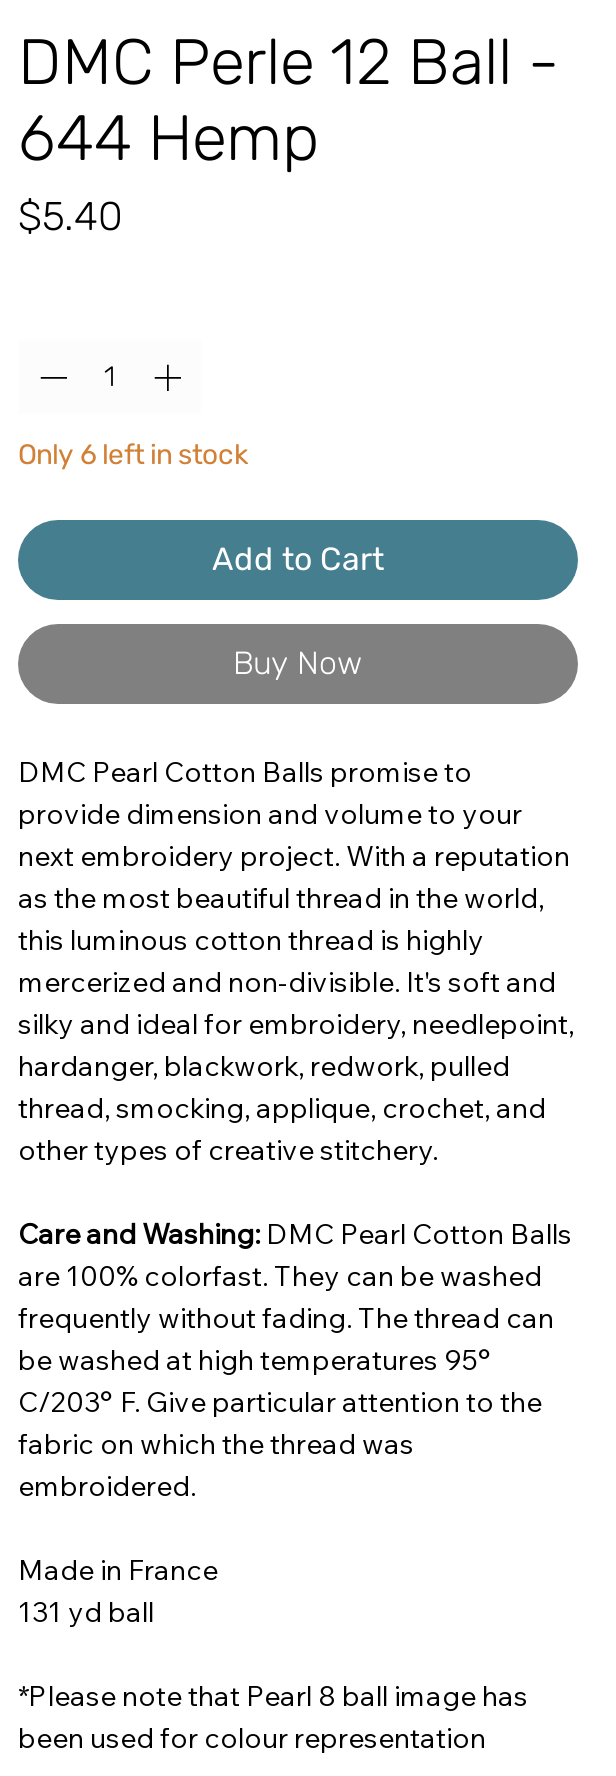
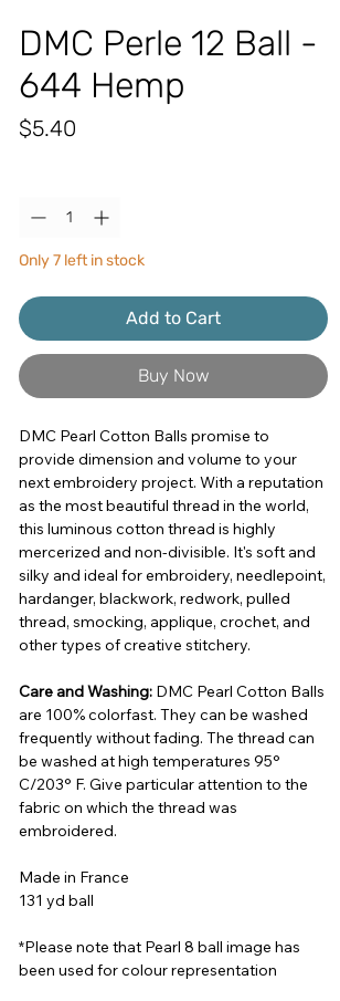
- Only 6 left in stock
+ Only 7 left in stock
